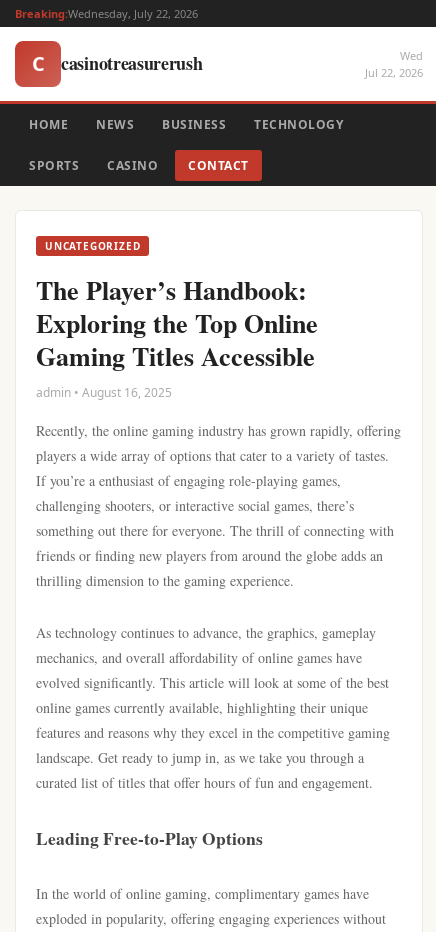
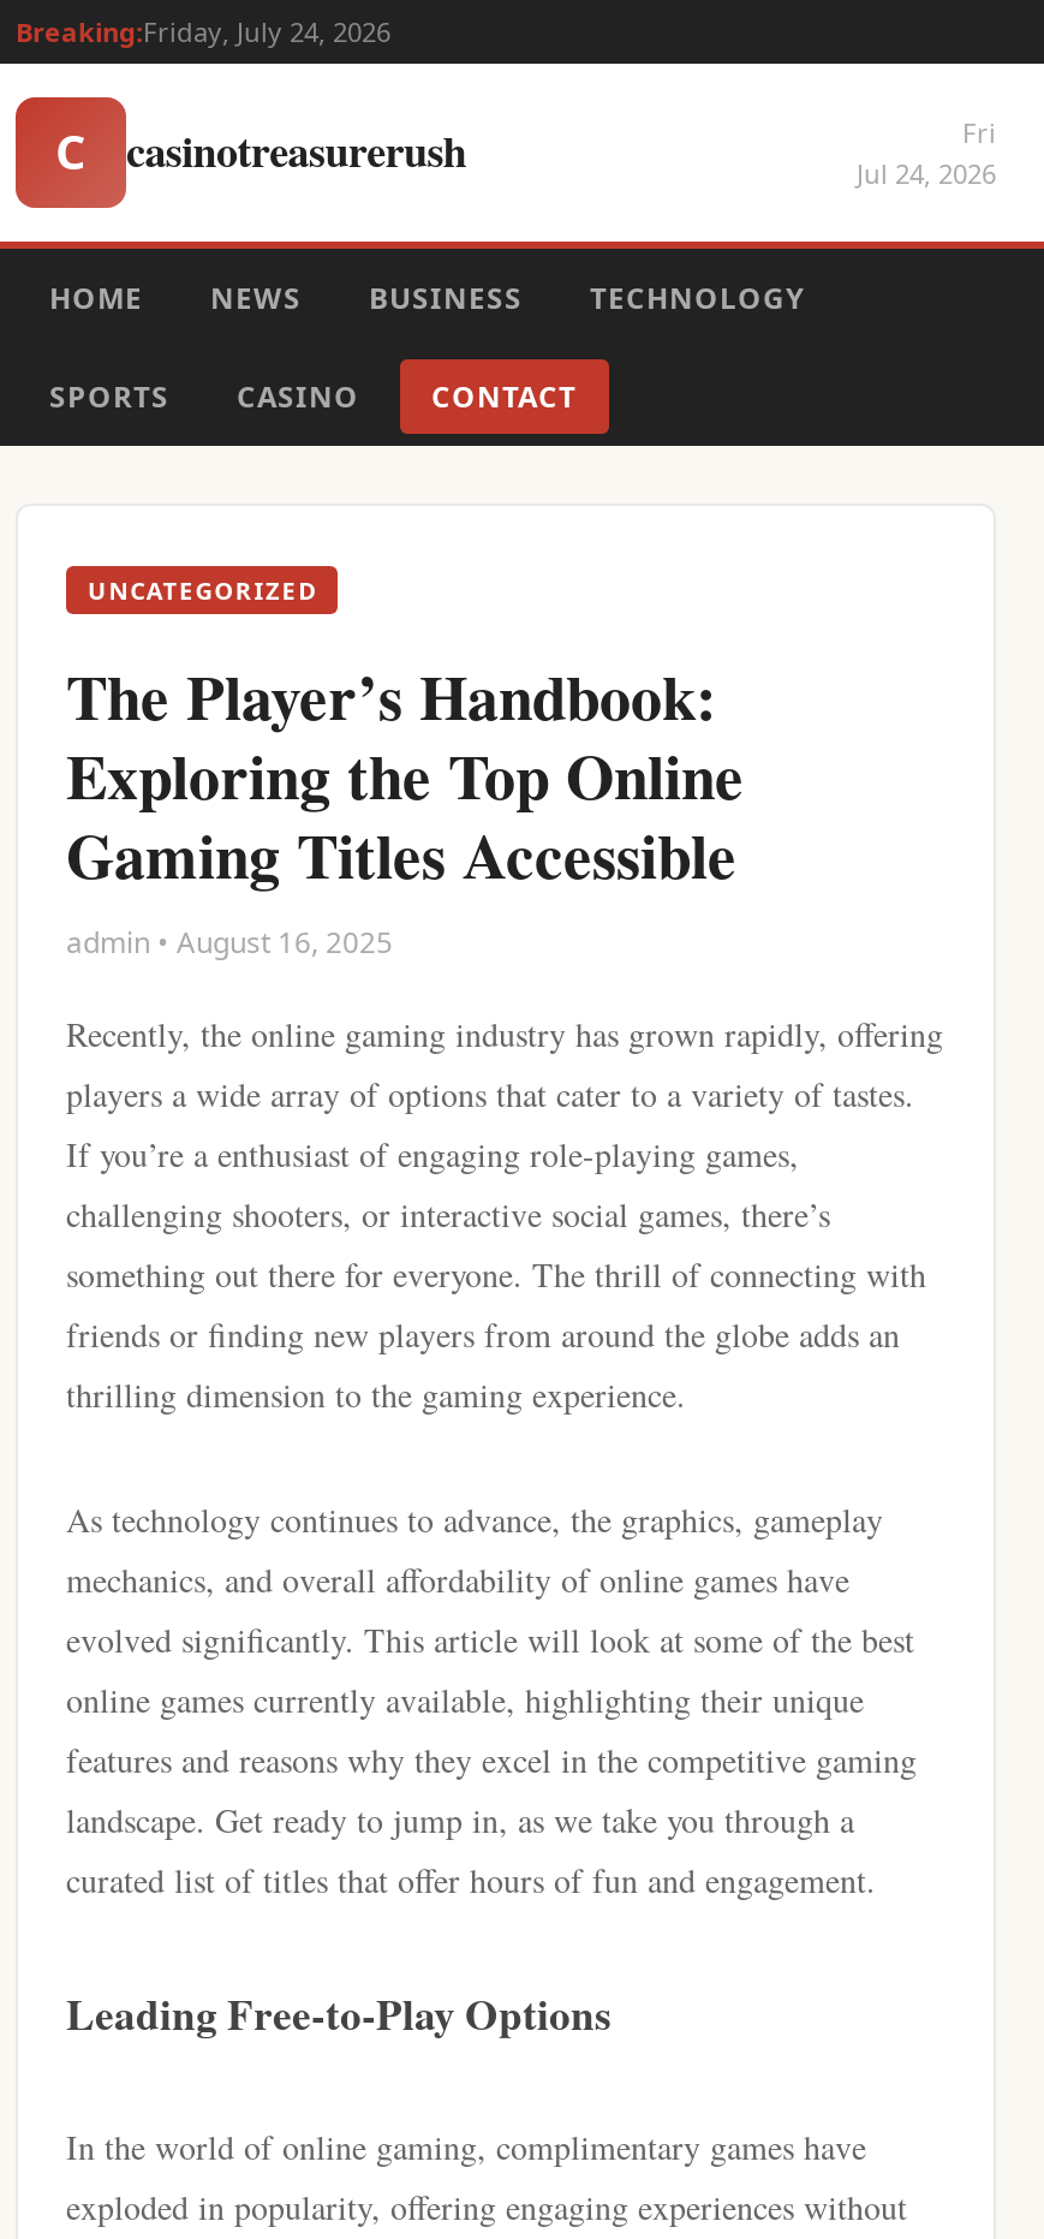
- Breaking:Wednesday, July 22, 2026
+ Breaking:Friday, July 24, 2026

- Wed
- Jul 22, 2026
+ Fri
+ Jul 24, 2026
